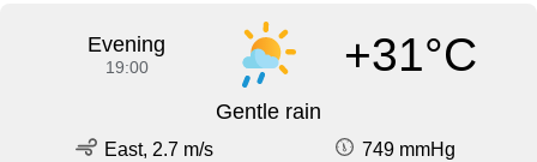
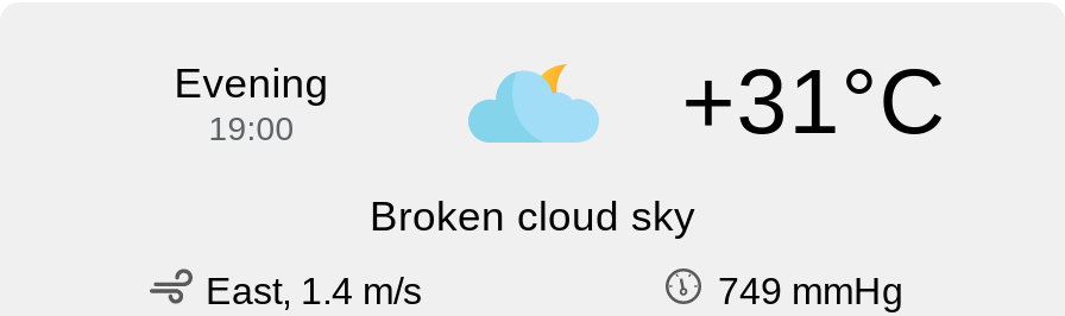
- [image]
- Gentle rain
+ [image]
+ Broken cloud sky

- East, 2.7 m/s
+ East, 1.4 m/s
